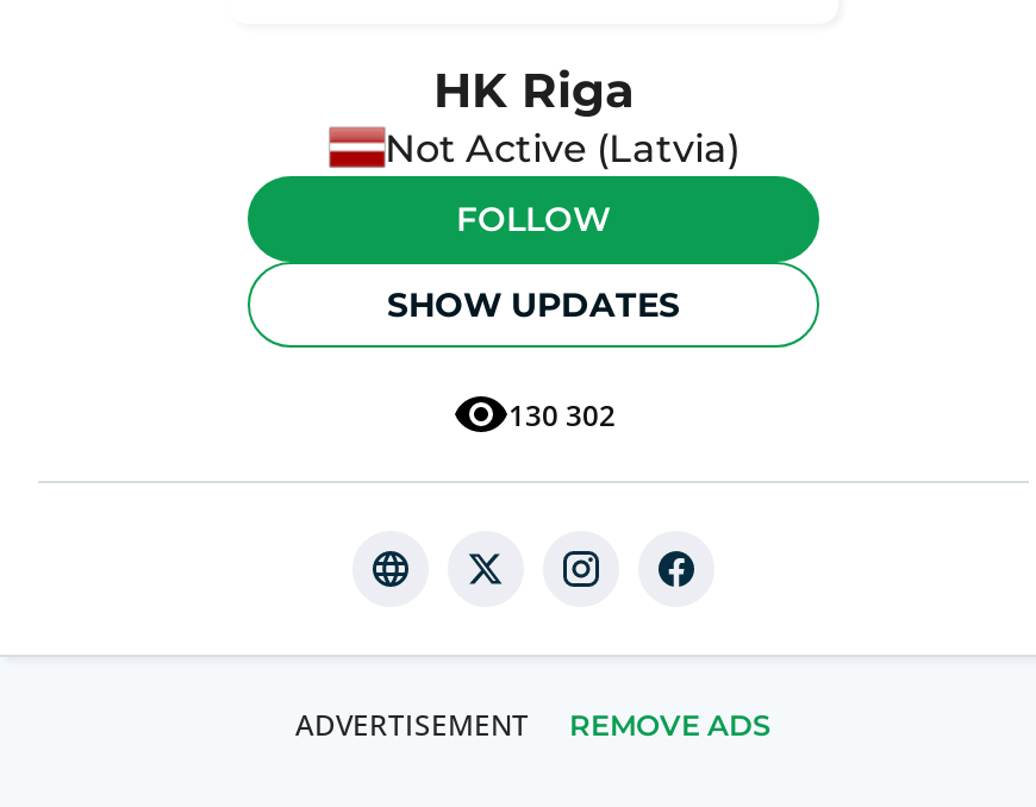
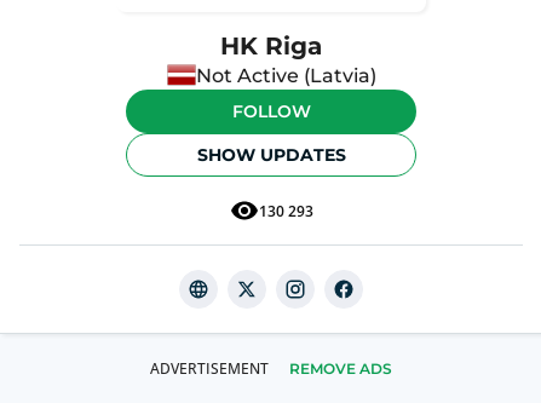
- 130 302
+ 130 293
